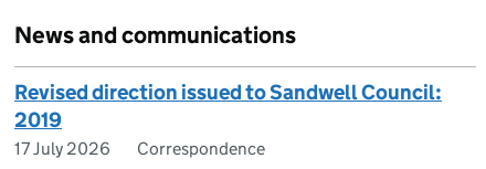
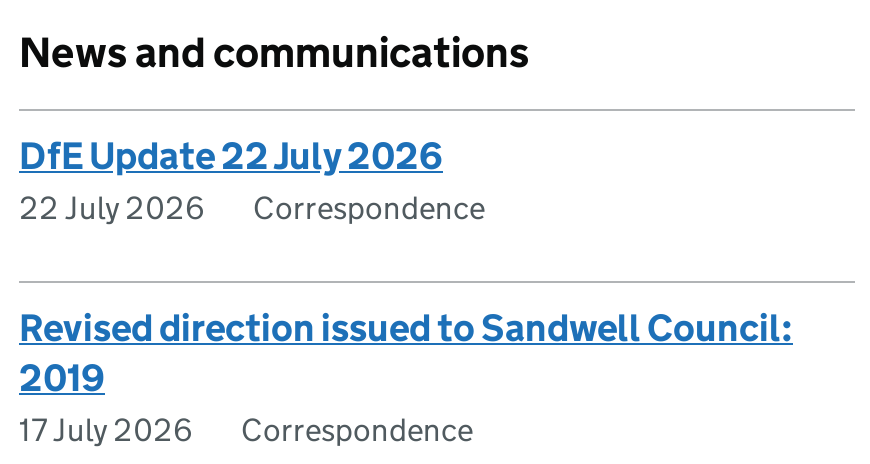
+ DfE Update 22 July 2026
+ 22 July 2026
+ Correspondence
